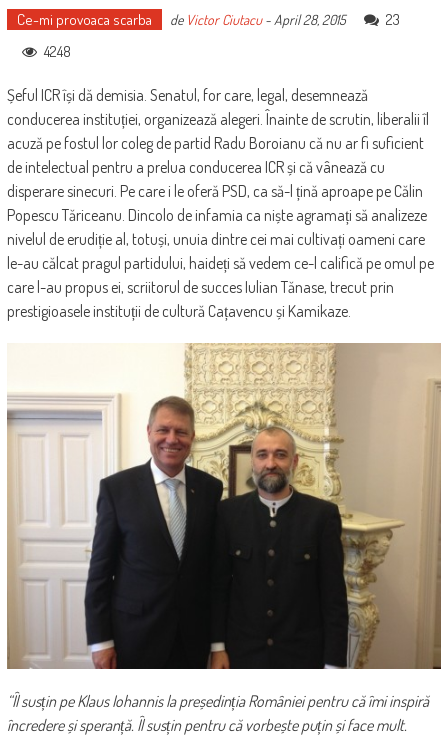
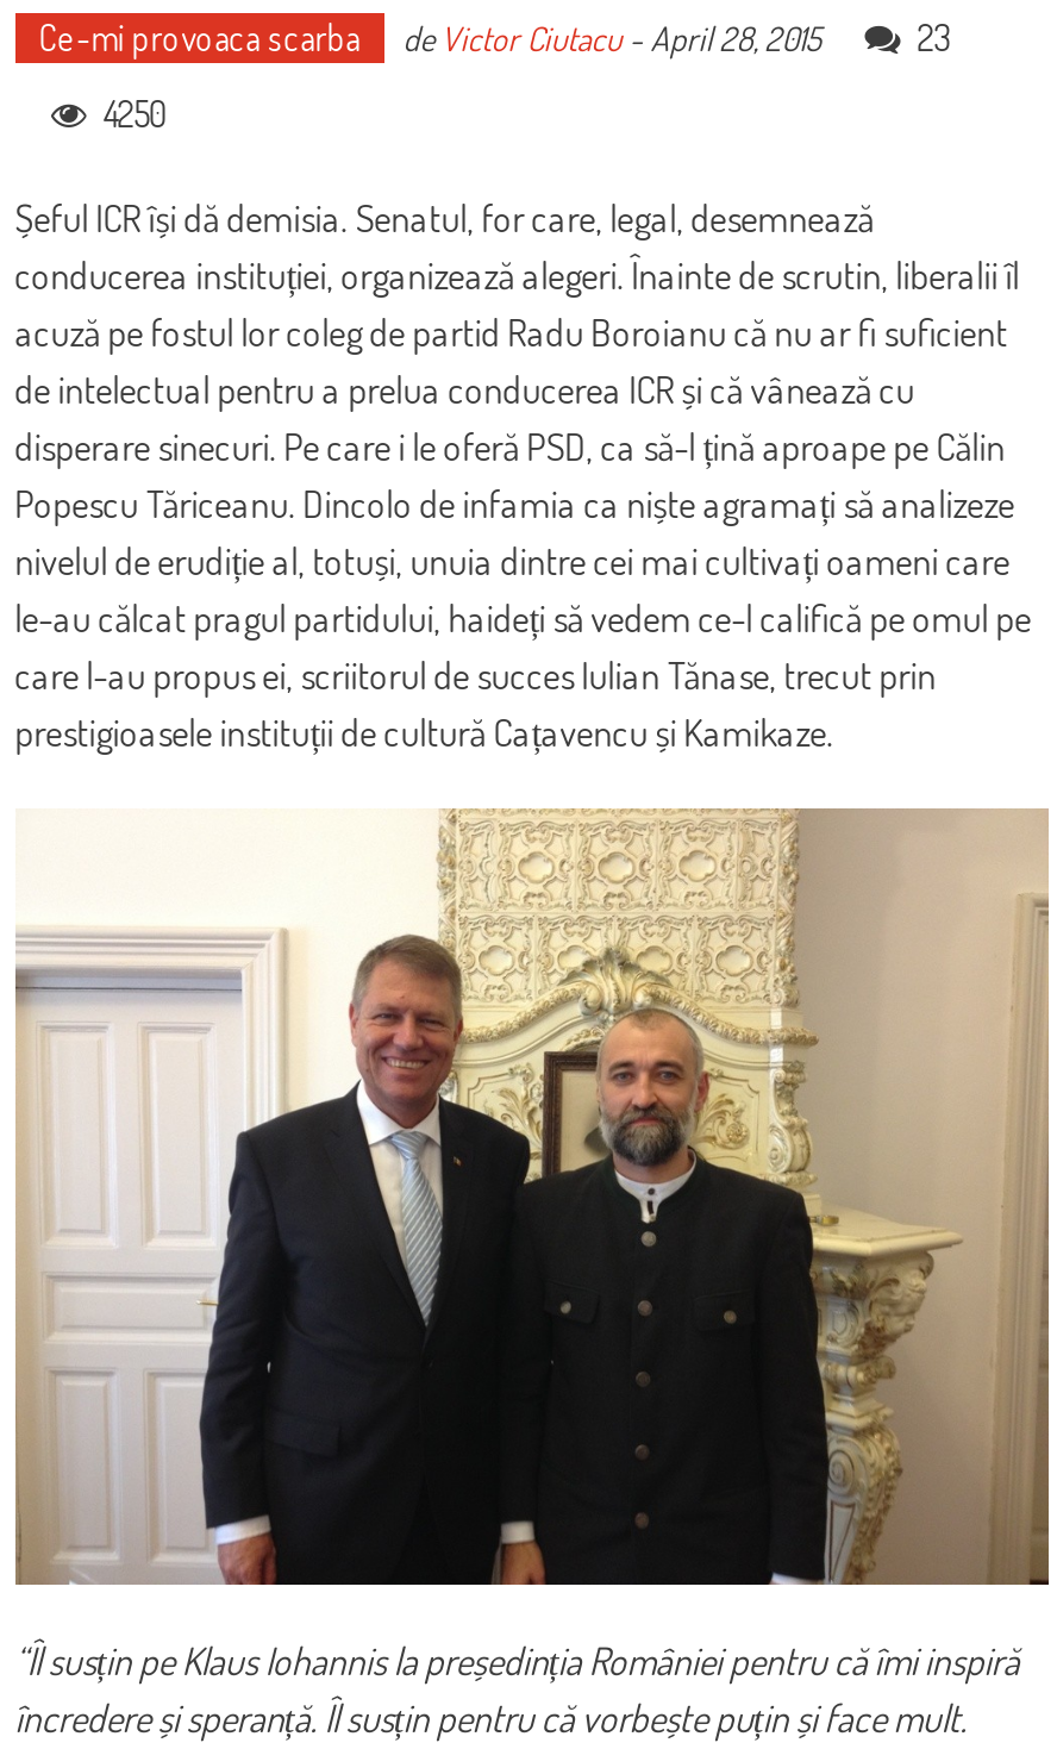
- 4248
+ 4250
